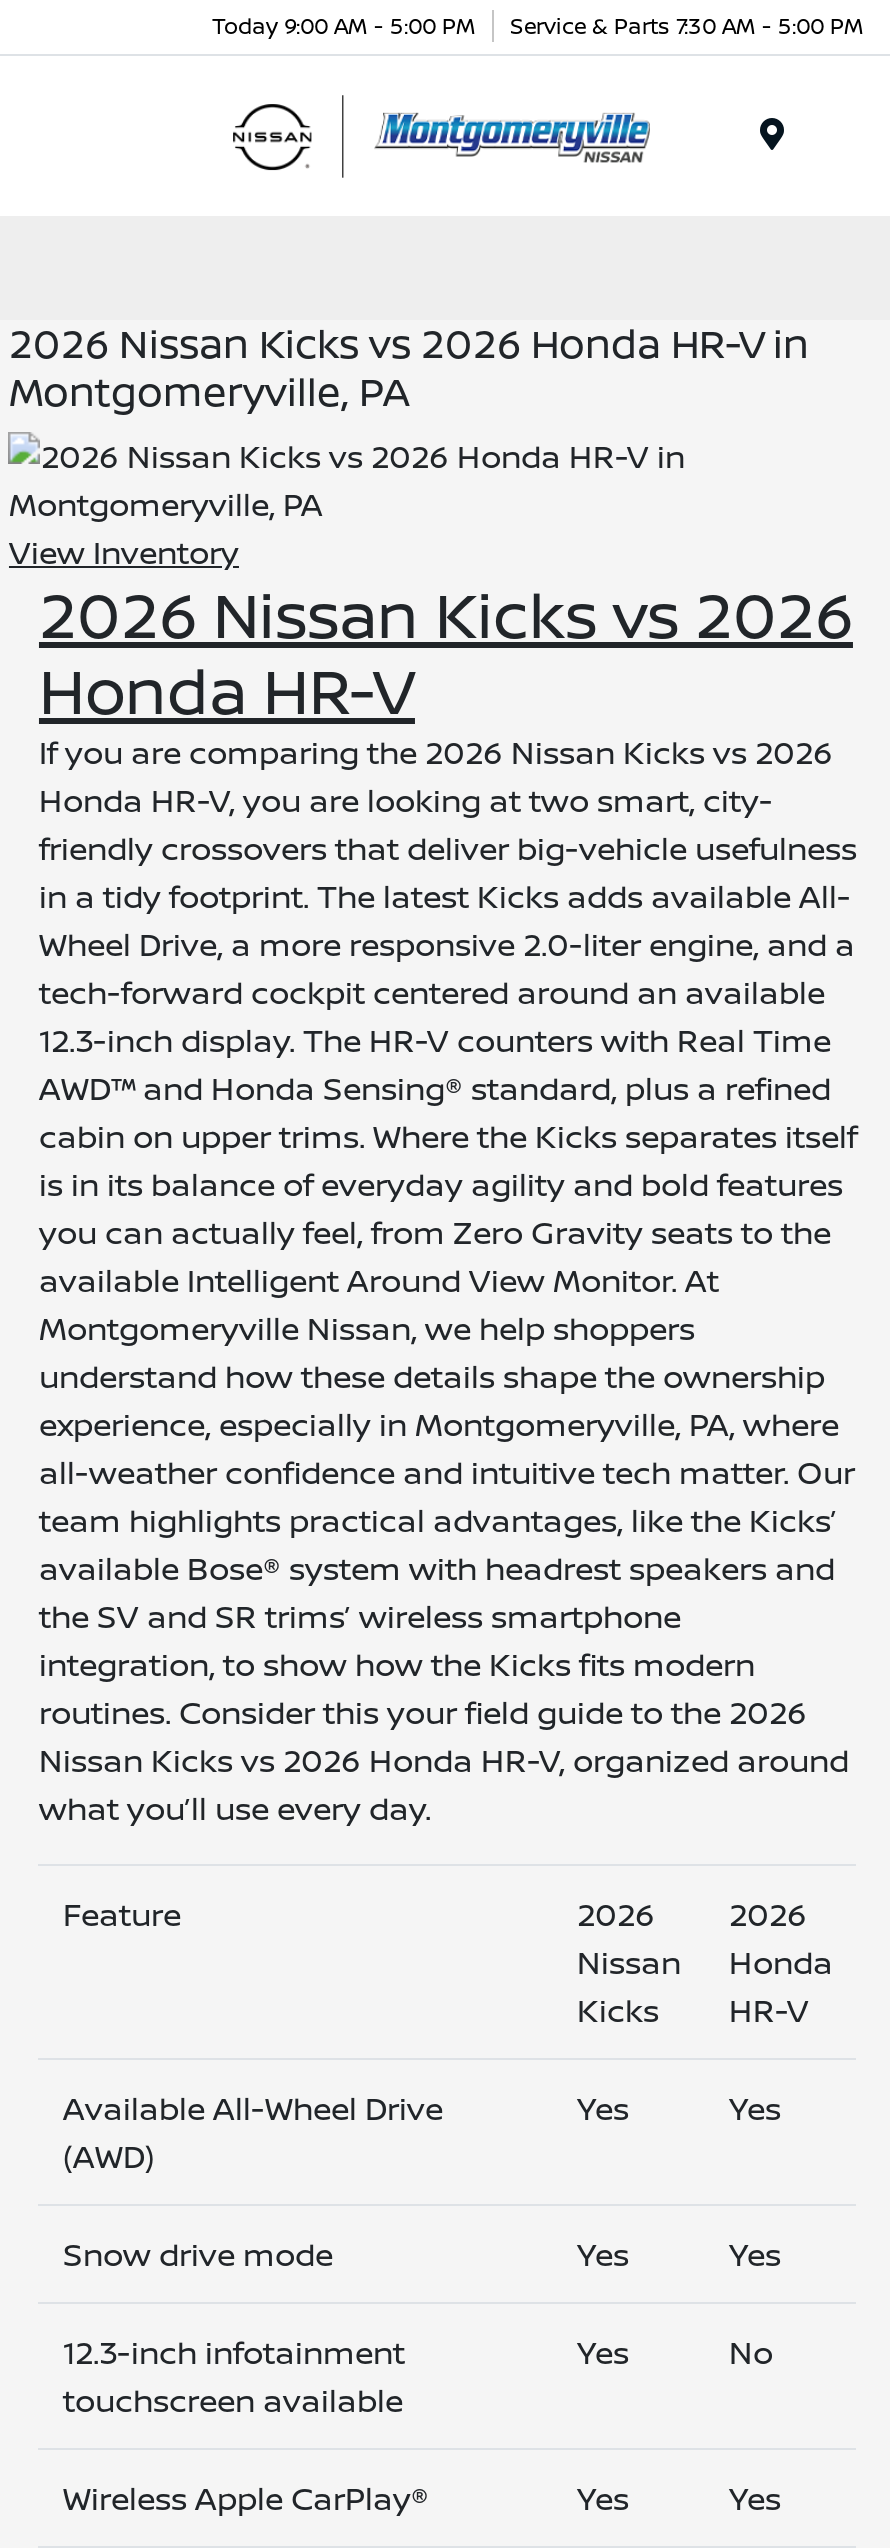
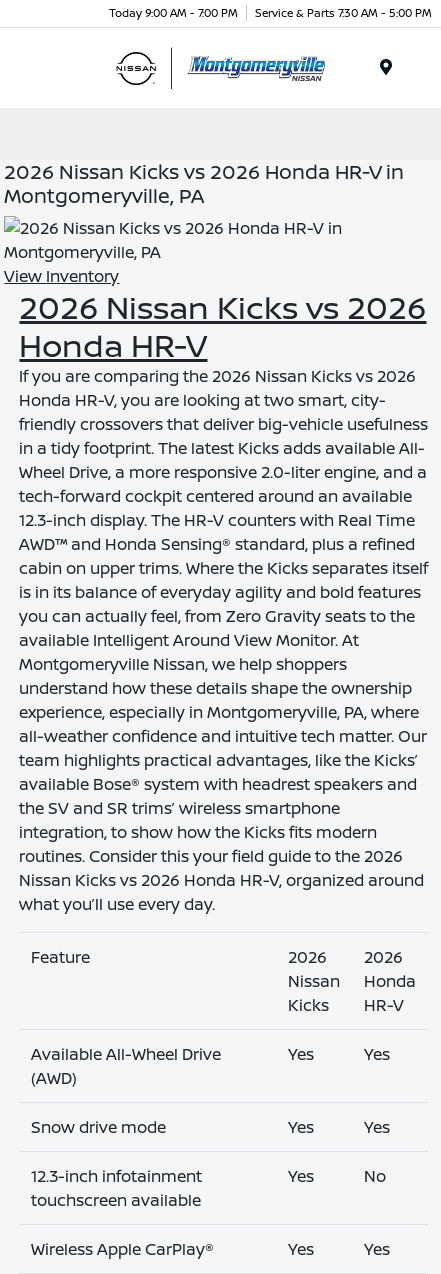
- Today 9:00 AM - 5:00 PM Service & Parts 7:30 AM - 5:00 PM
+ Today 9:00 AM - 7:00 PM Service & Parts 7:30 AM - 5:00 PM
